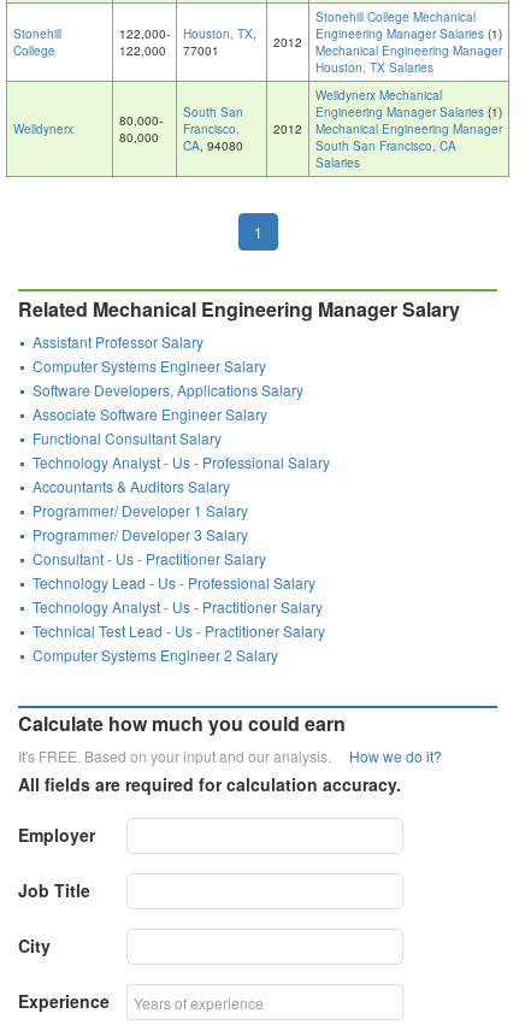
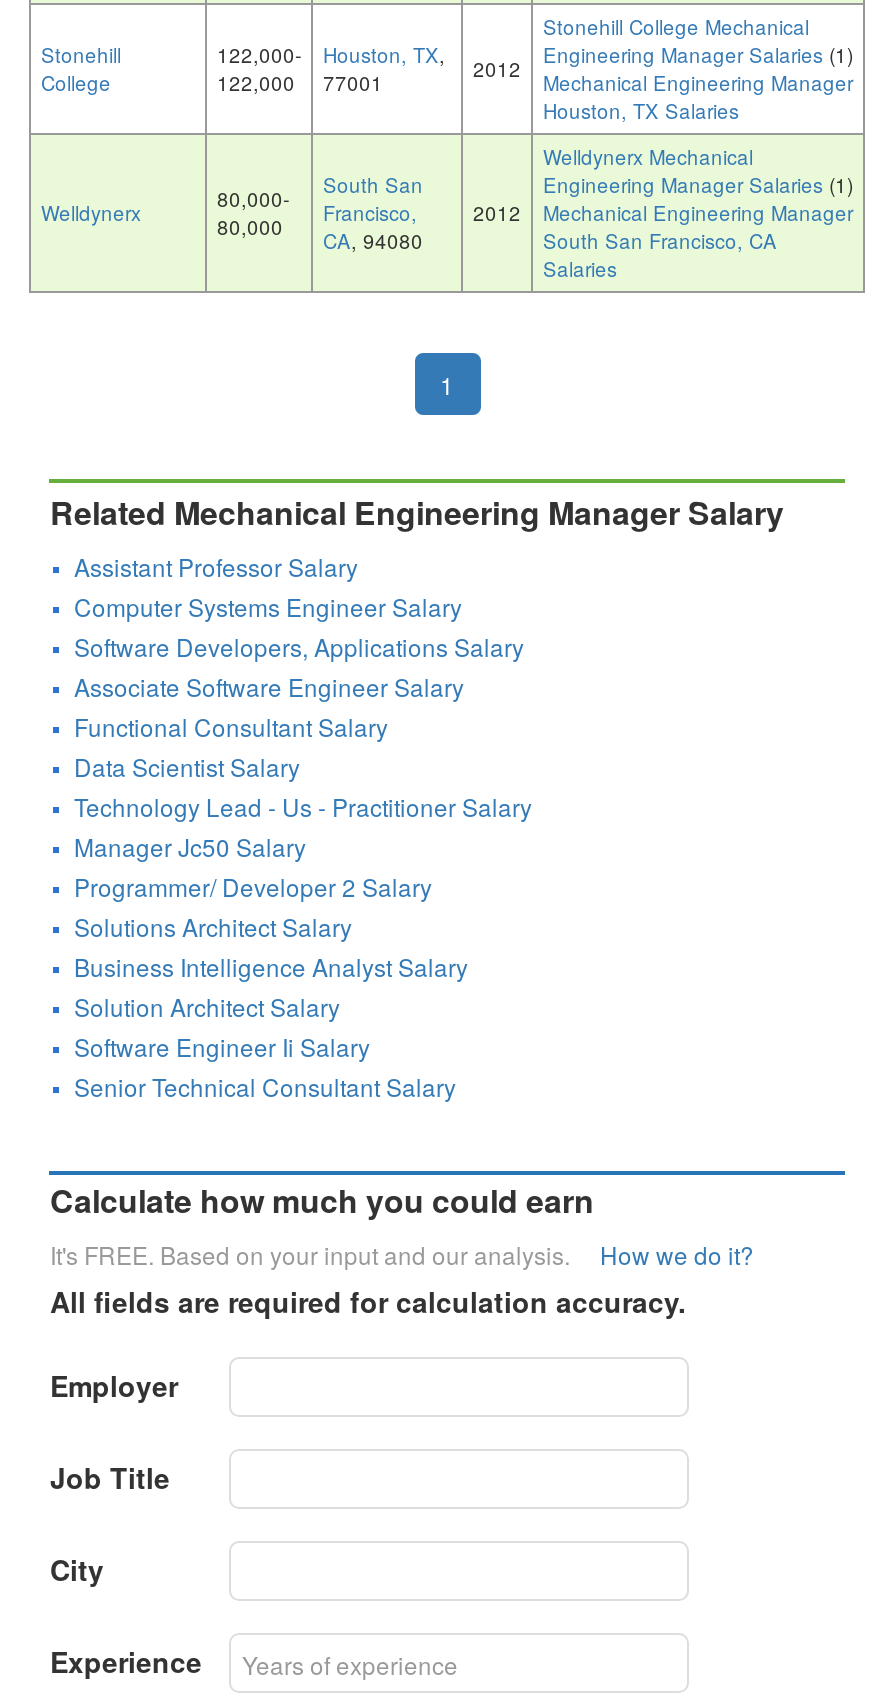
- Technology Analyst - Us - Professional Salary
- Accountants & Auditors Salary
- Programmer/ Developer 1 Salary
- Programmer/ Developer 3 Salary
- Consultant - Us - Practitioner Salary
- Technology Lead - Us - Professional Salary
- Technology Analyst - Us - Practitioner Salary
- Technical Test Lead - Us - Practitioner Salary
- Computer Systems Engineer 2 Salary
+ Data Scientist Salary
+ Technology Lead - Us - Practitioner Salary
+ Manager Jc50 Salary
+ Programmer/ Developer 2 Salary
+ Solutions Architect Salary
+ Business Intelligence Analyst Salary
+ Solution Architect Salary
+ Software Engineer Ii Salary
+ Senior Technical Consultant Salary
